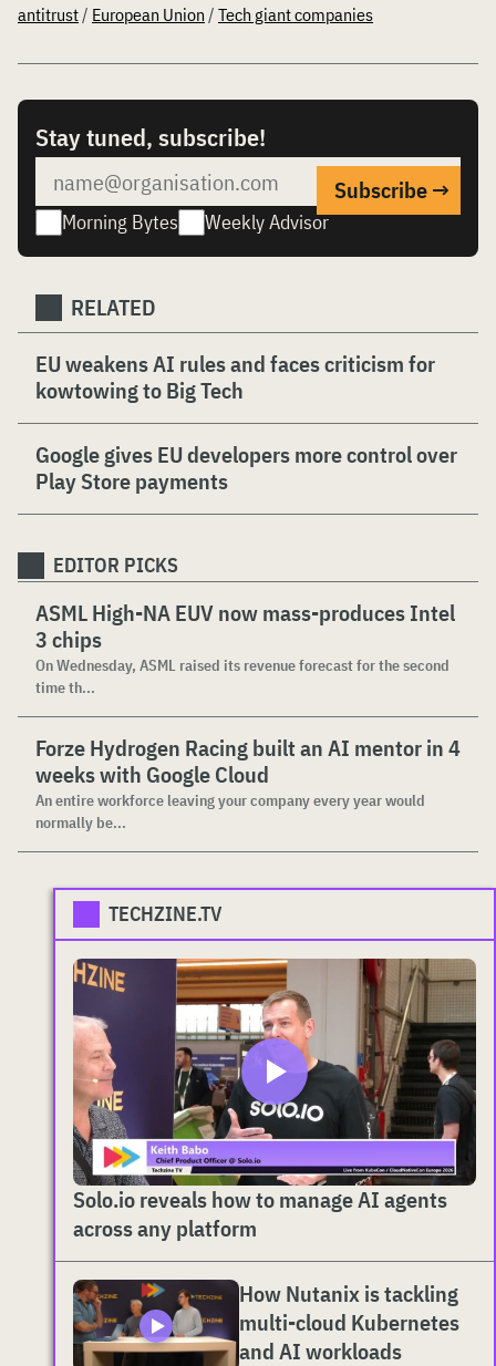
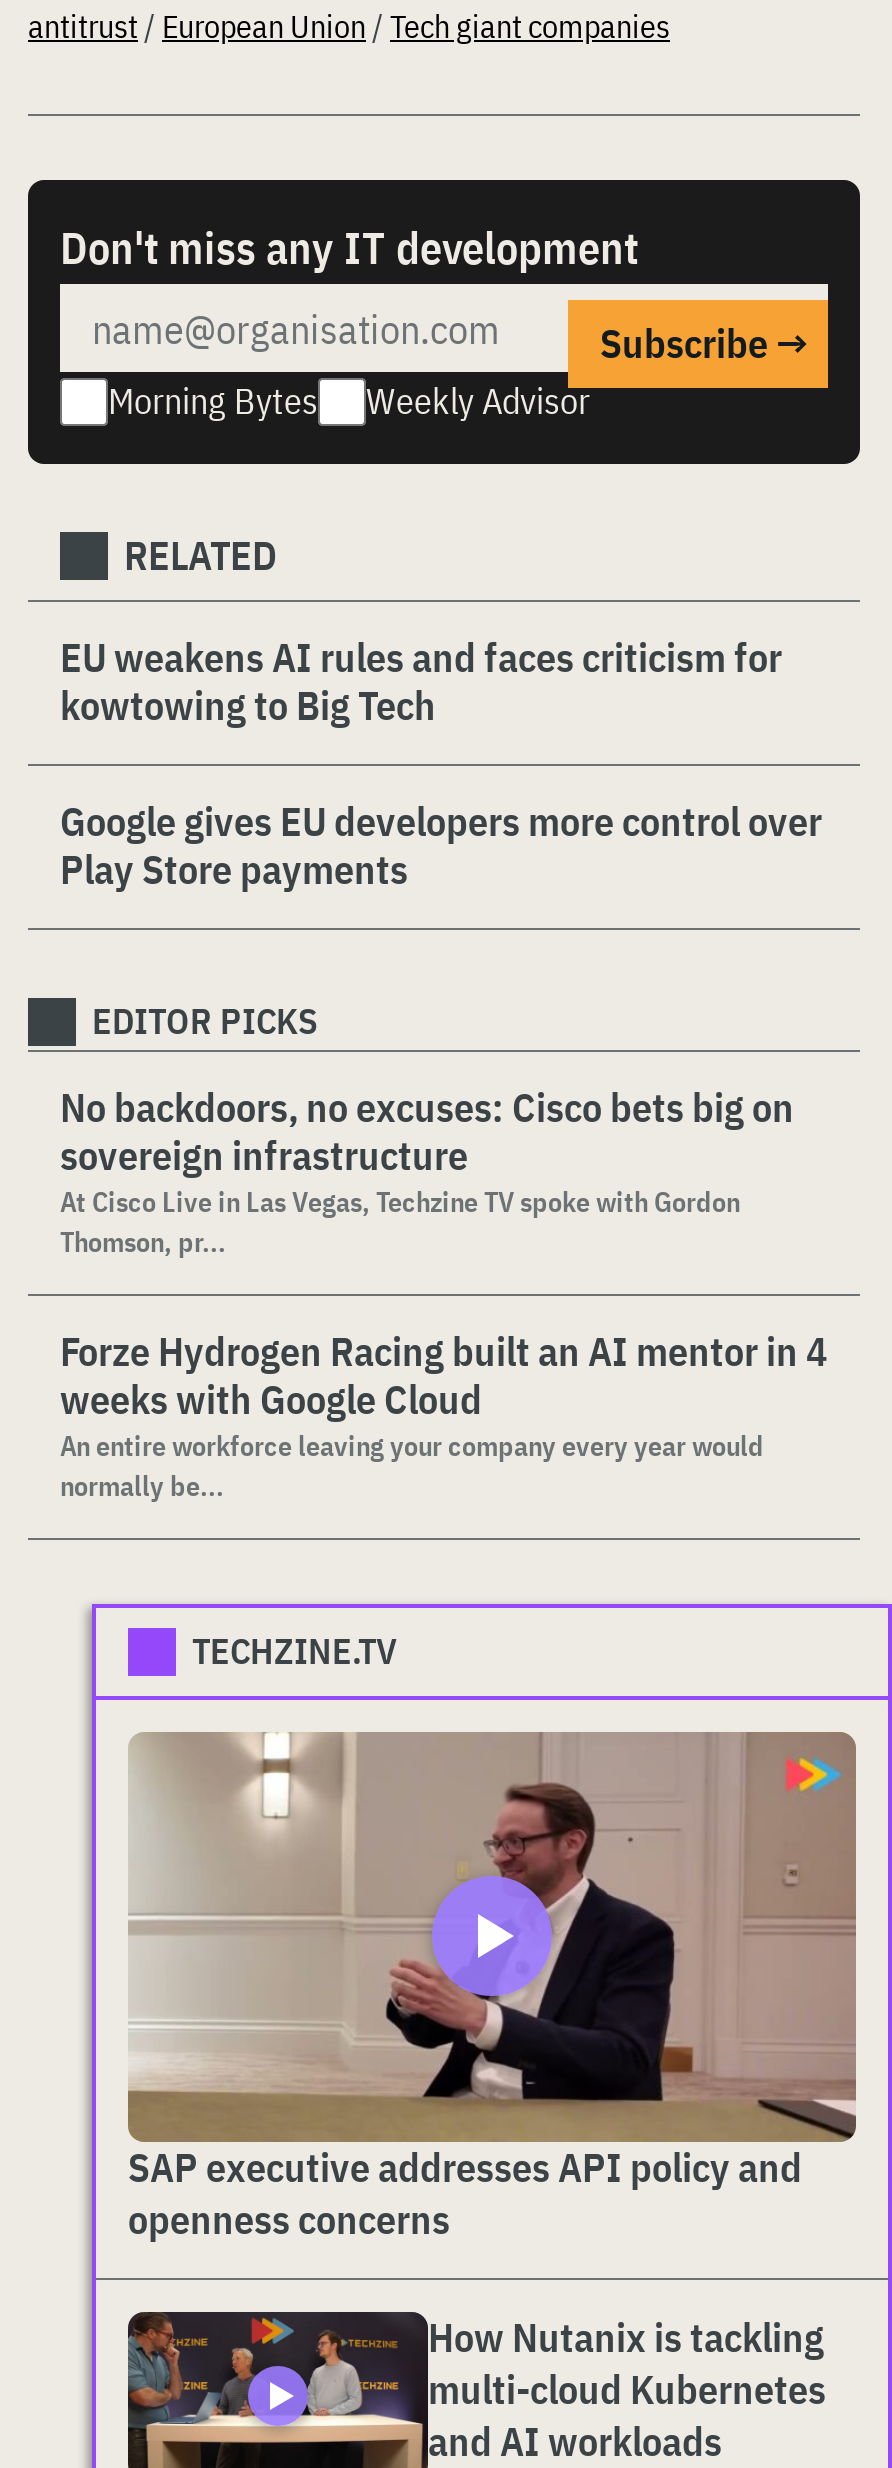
- Stay tuned, subscribe!
+ Don't miss any IT development

- ASML High-NA EUV now mass-produces Intel
- 3 chips
- On Wednesday, ASML raised its revenue forecast for the second
- time th...
+ No backdoors, no excuses: Cisco bets big on
+ sovereign infrastructure
+ At Cisco Live in Las Vegas, Techzine TV spoke with Gordon
+ Thomson, pr...

- [image]
- Solo.io reveals how to manage AI agents
- across any platform
+ [image]
+ SAP executive addresses API policy and
+ openness concerns
